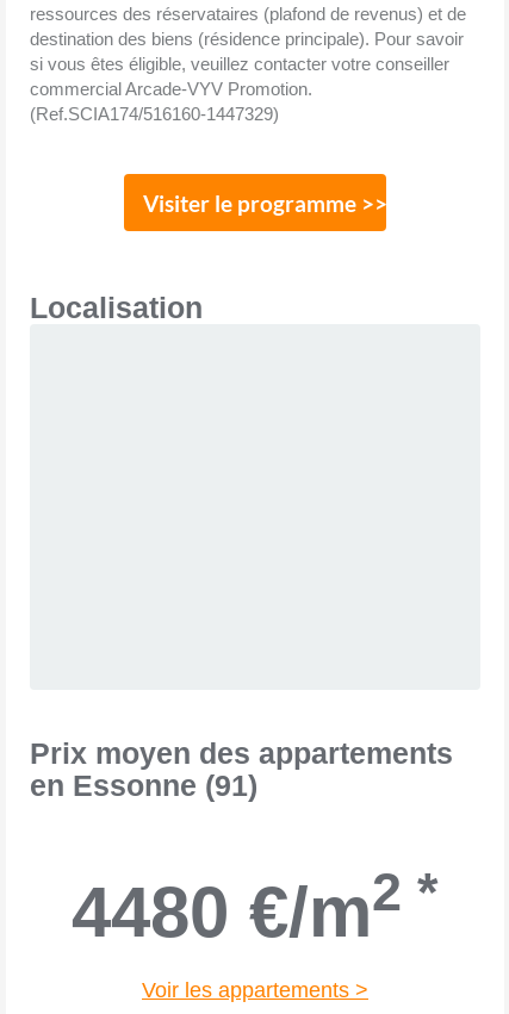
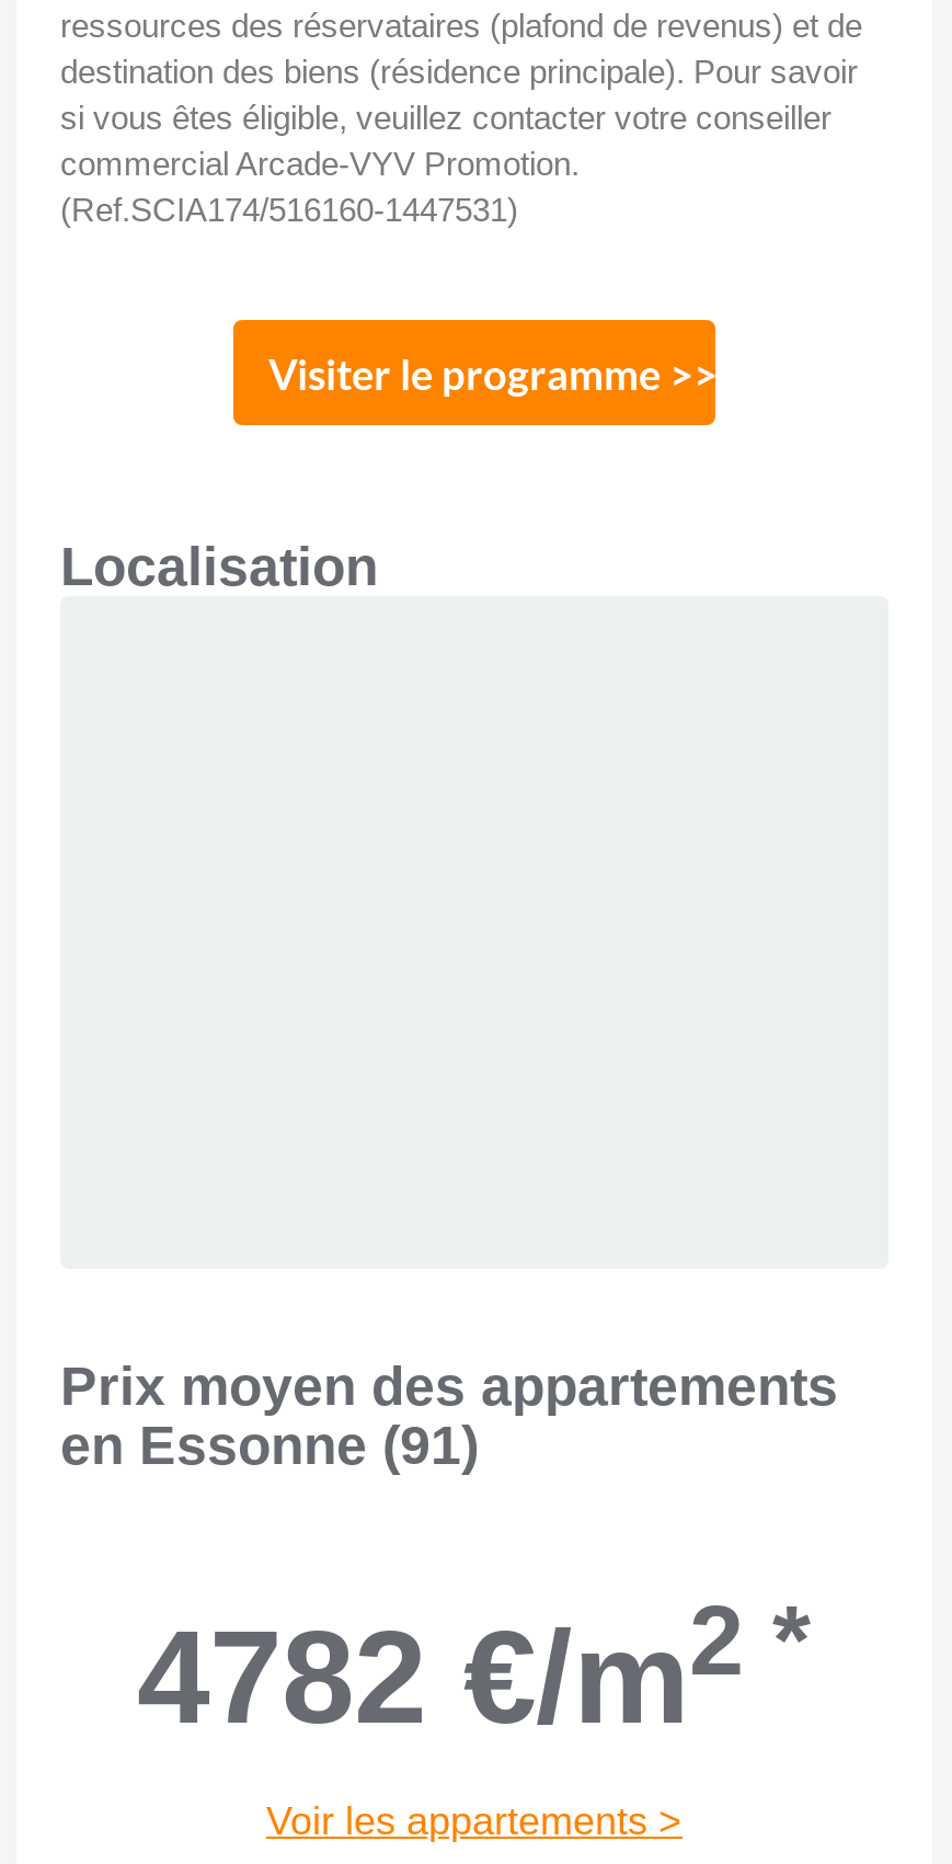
- (Ref.SCIA174/516160-1447329)
+ (Ref.SCIA174/516160-1447531)

- 4480 €/m2 *
+ 4782 €/m2 *
